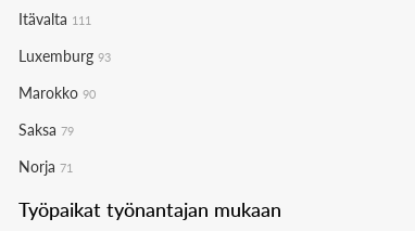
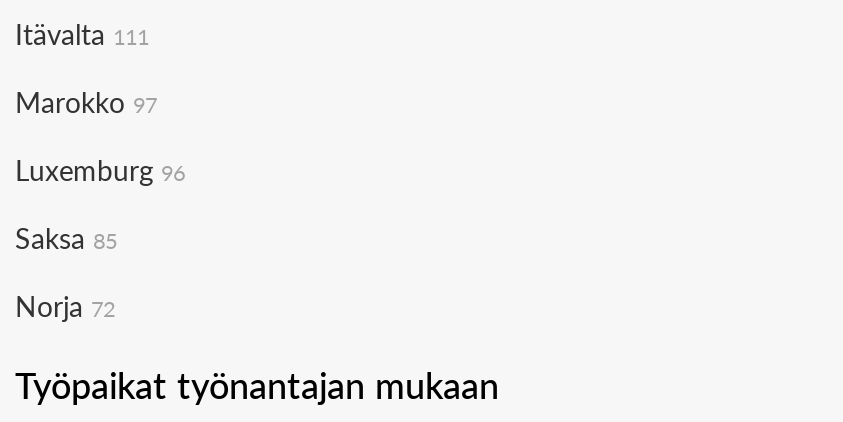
- Luxemburg 93
+ Marokko 97

- Marokko 90
+ Luxemburg 96

- Saksa 79
+ Saksa 85

- Norja 71
+ Norja 72
